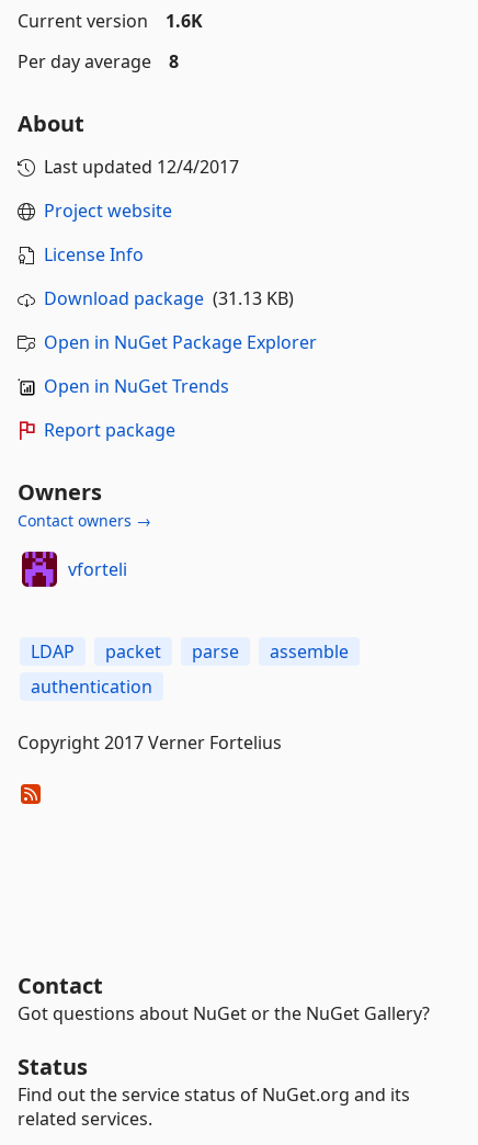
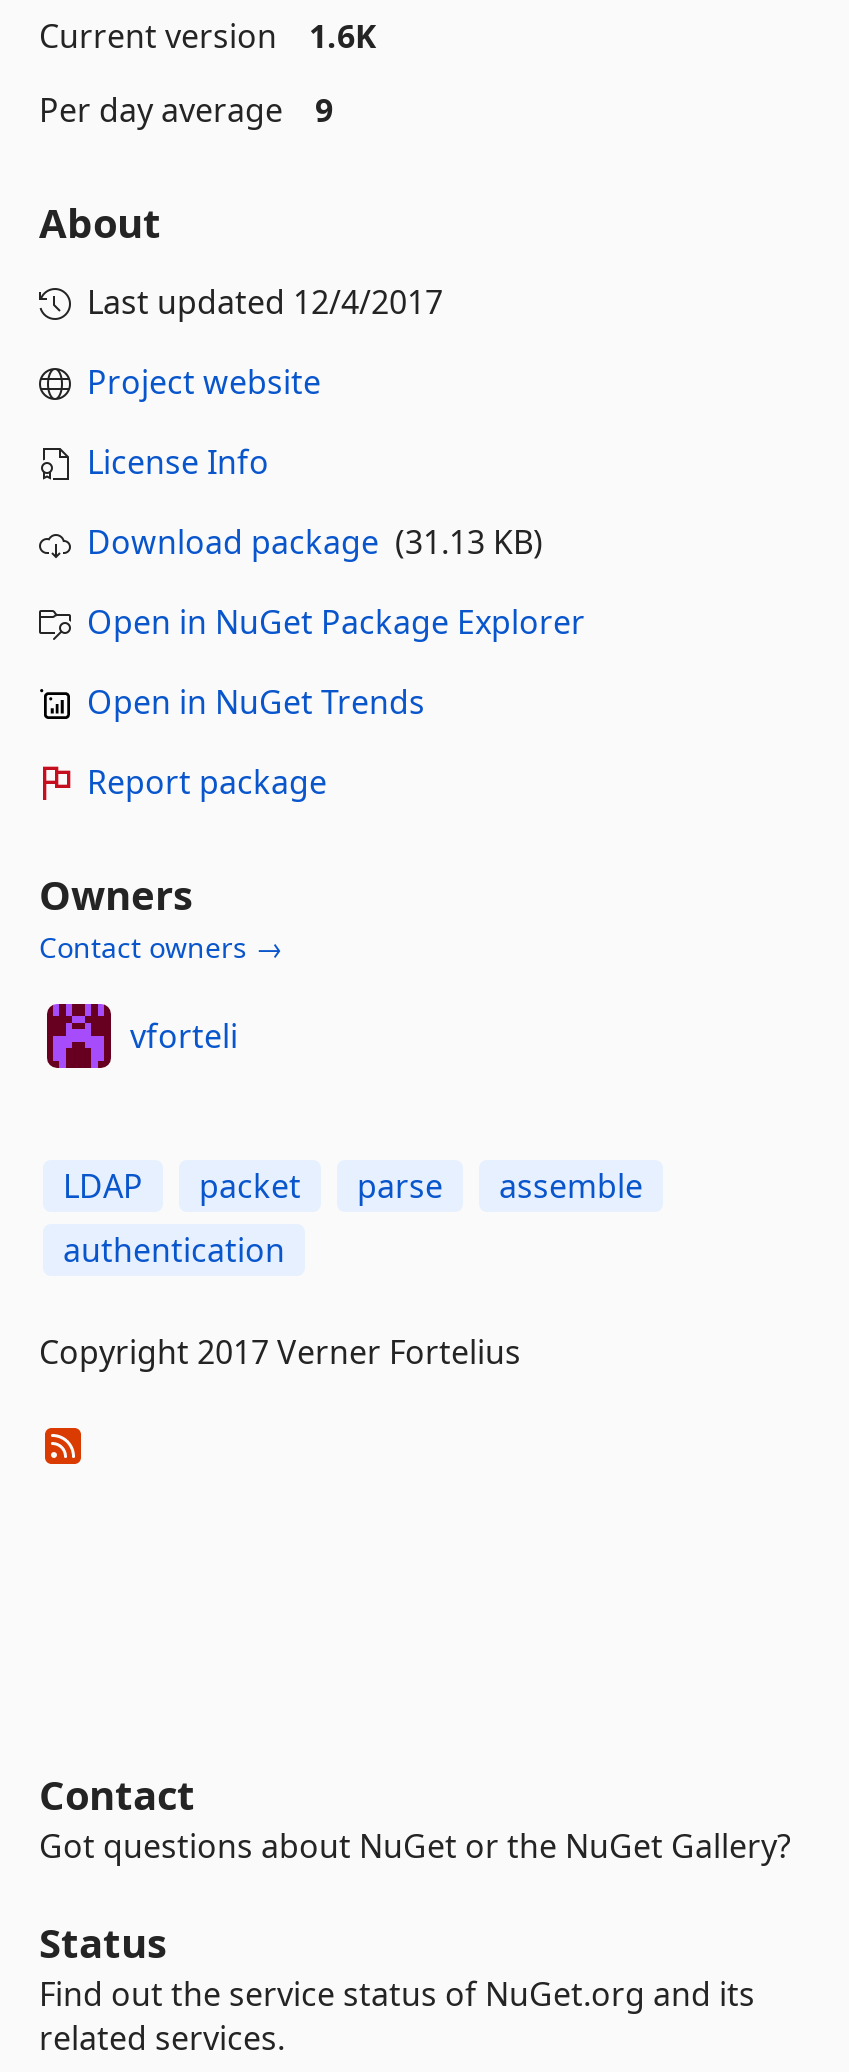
- Per day average 8
+ Per day average 9
